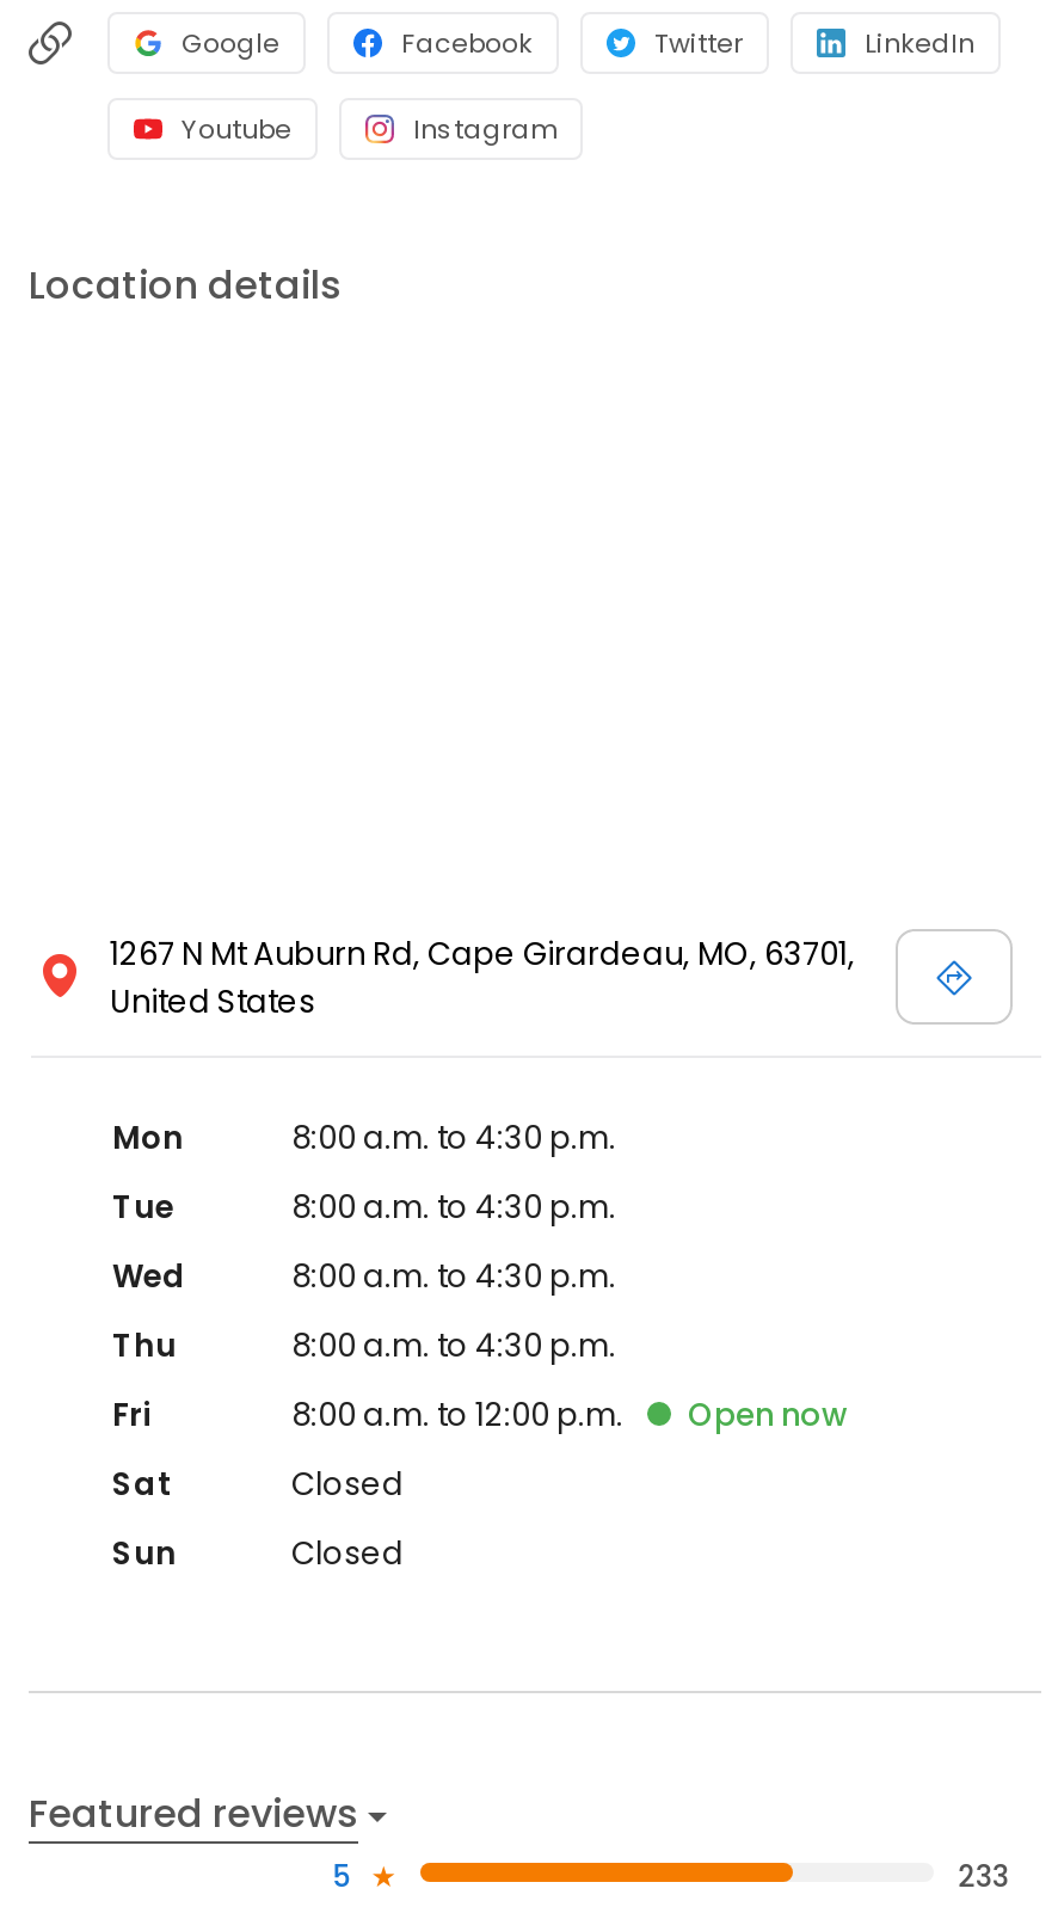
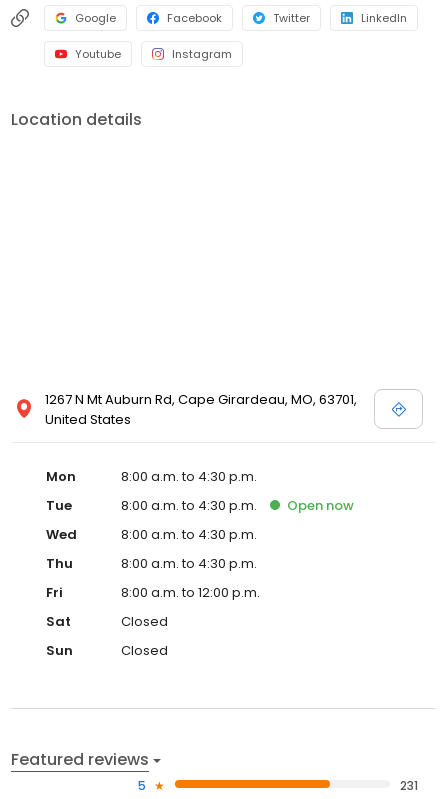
moved up: Open now

- 233
+ 231
